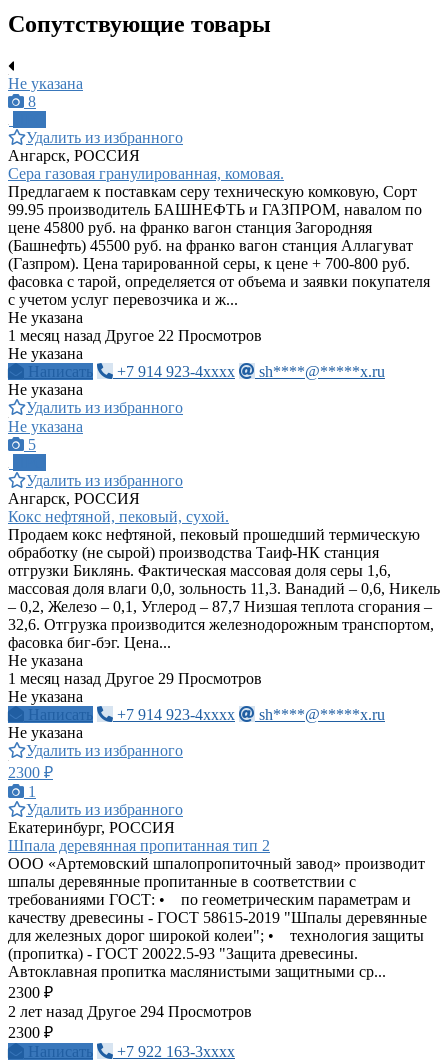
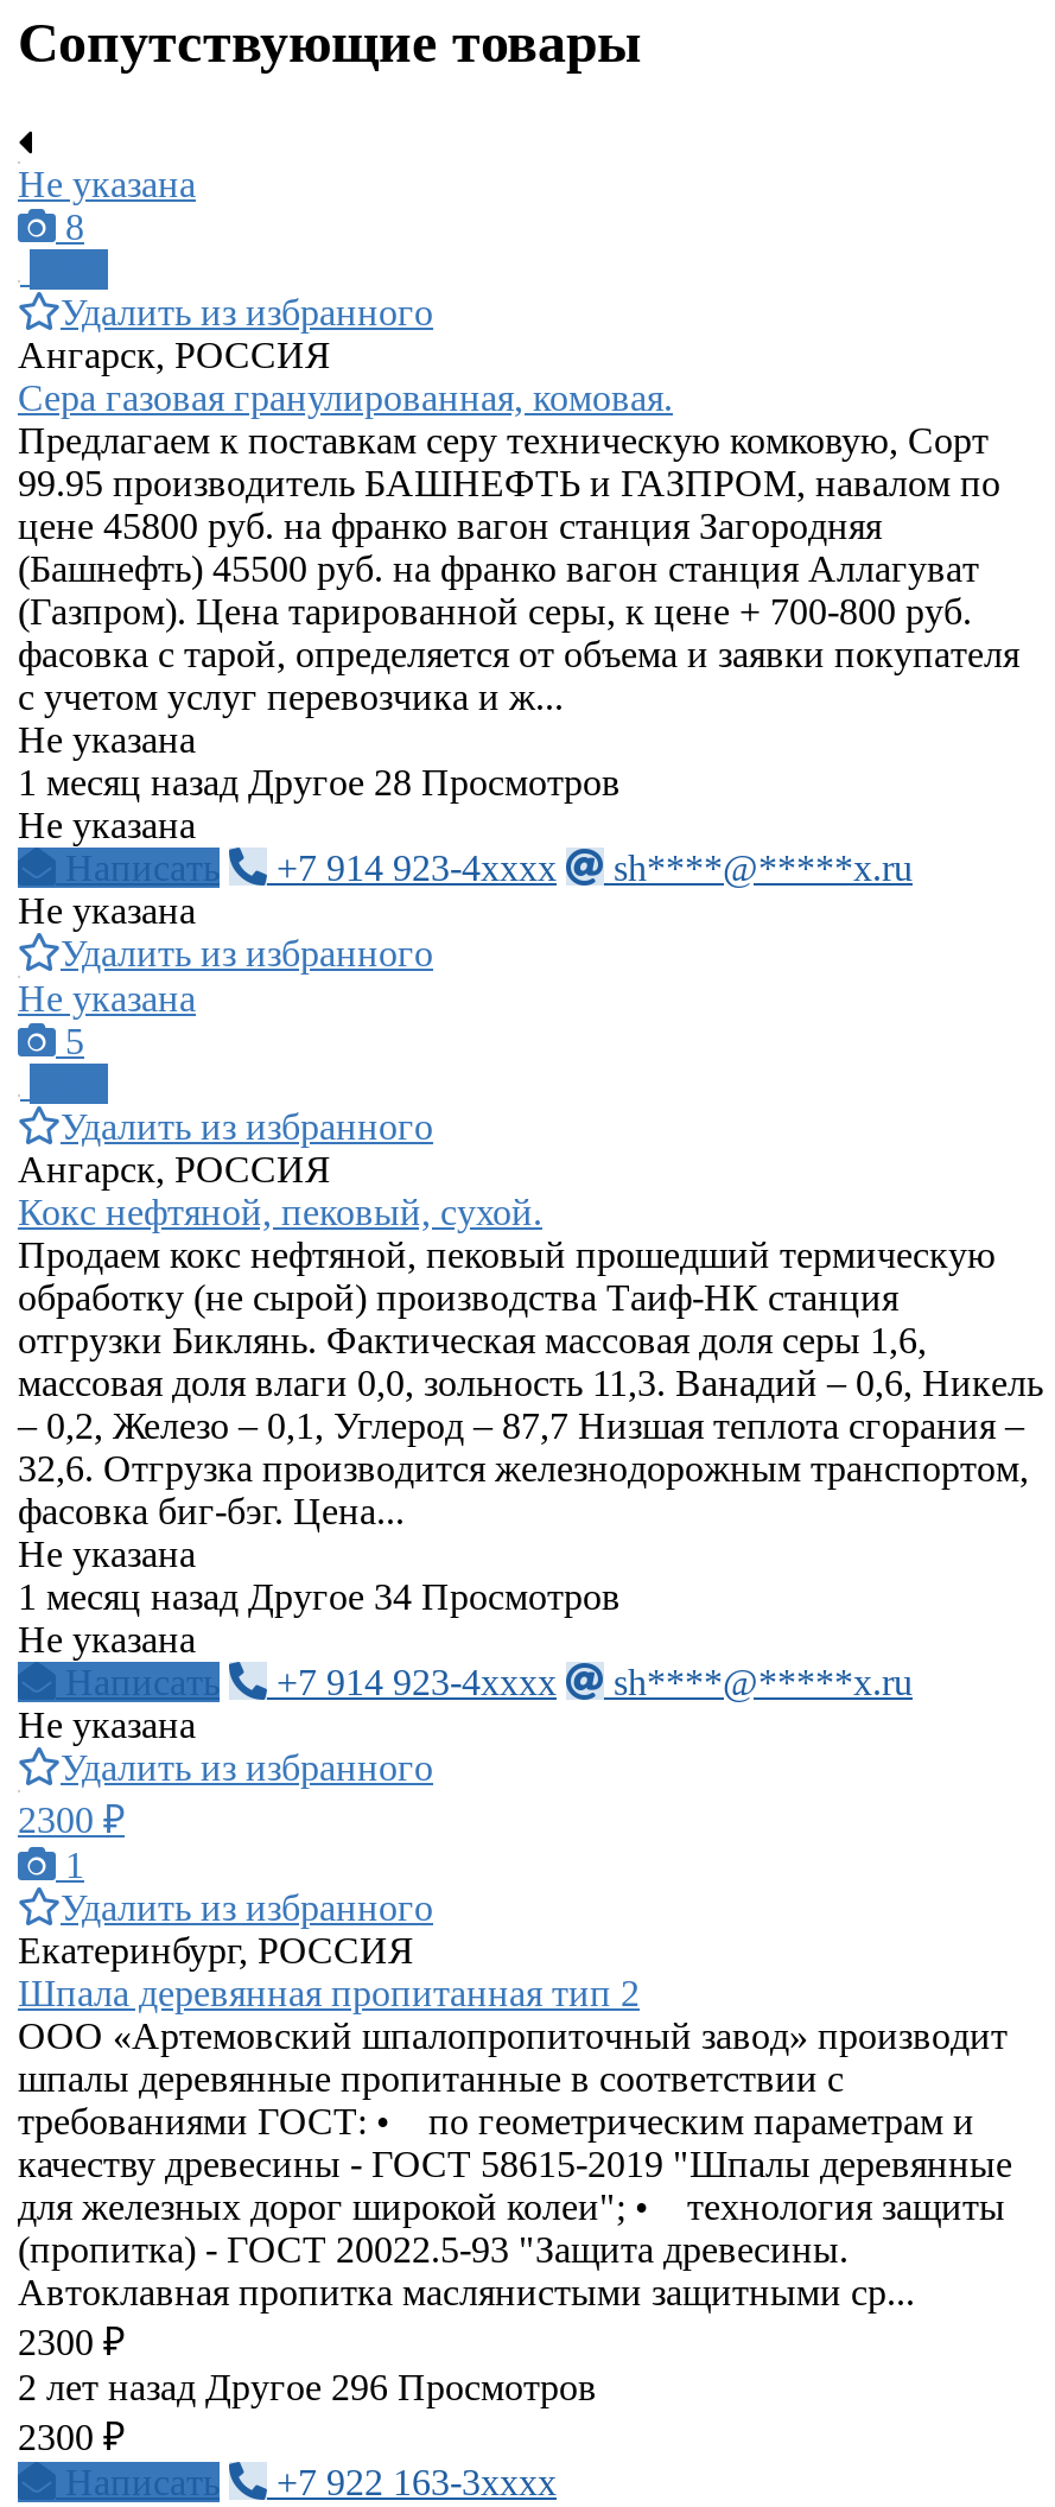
- 1 месяц назад Другое 22 Просмотров
+ 1 месяц назад Другое 28 Просмотров

- 1 месяц назад Другое 29 Просмотров
+ 1 месяц назад Другое 34 Просмотров

- 2 лет назад Другое 294 Просмотров
+ 2 лет назад Другое 296 Просмотров
